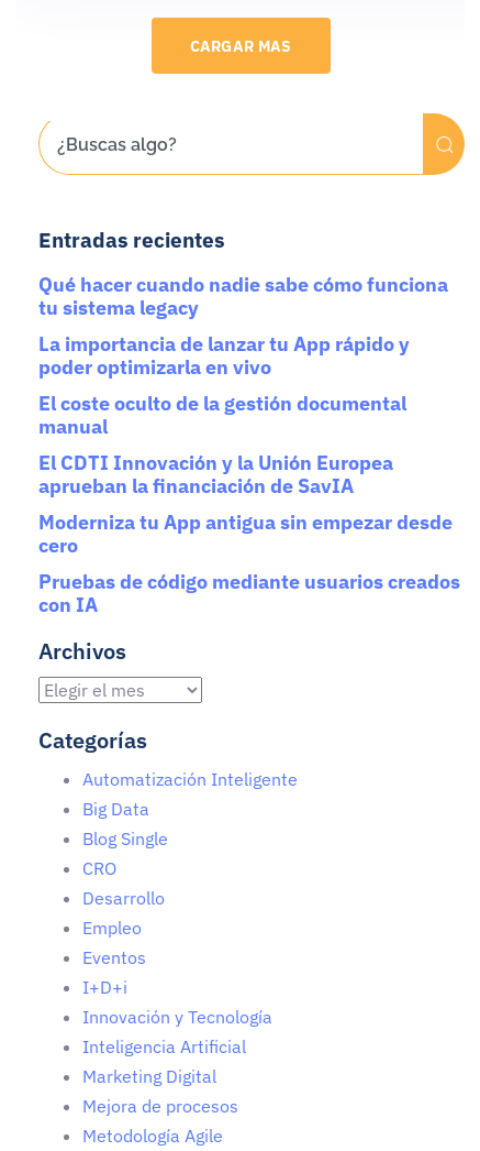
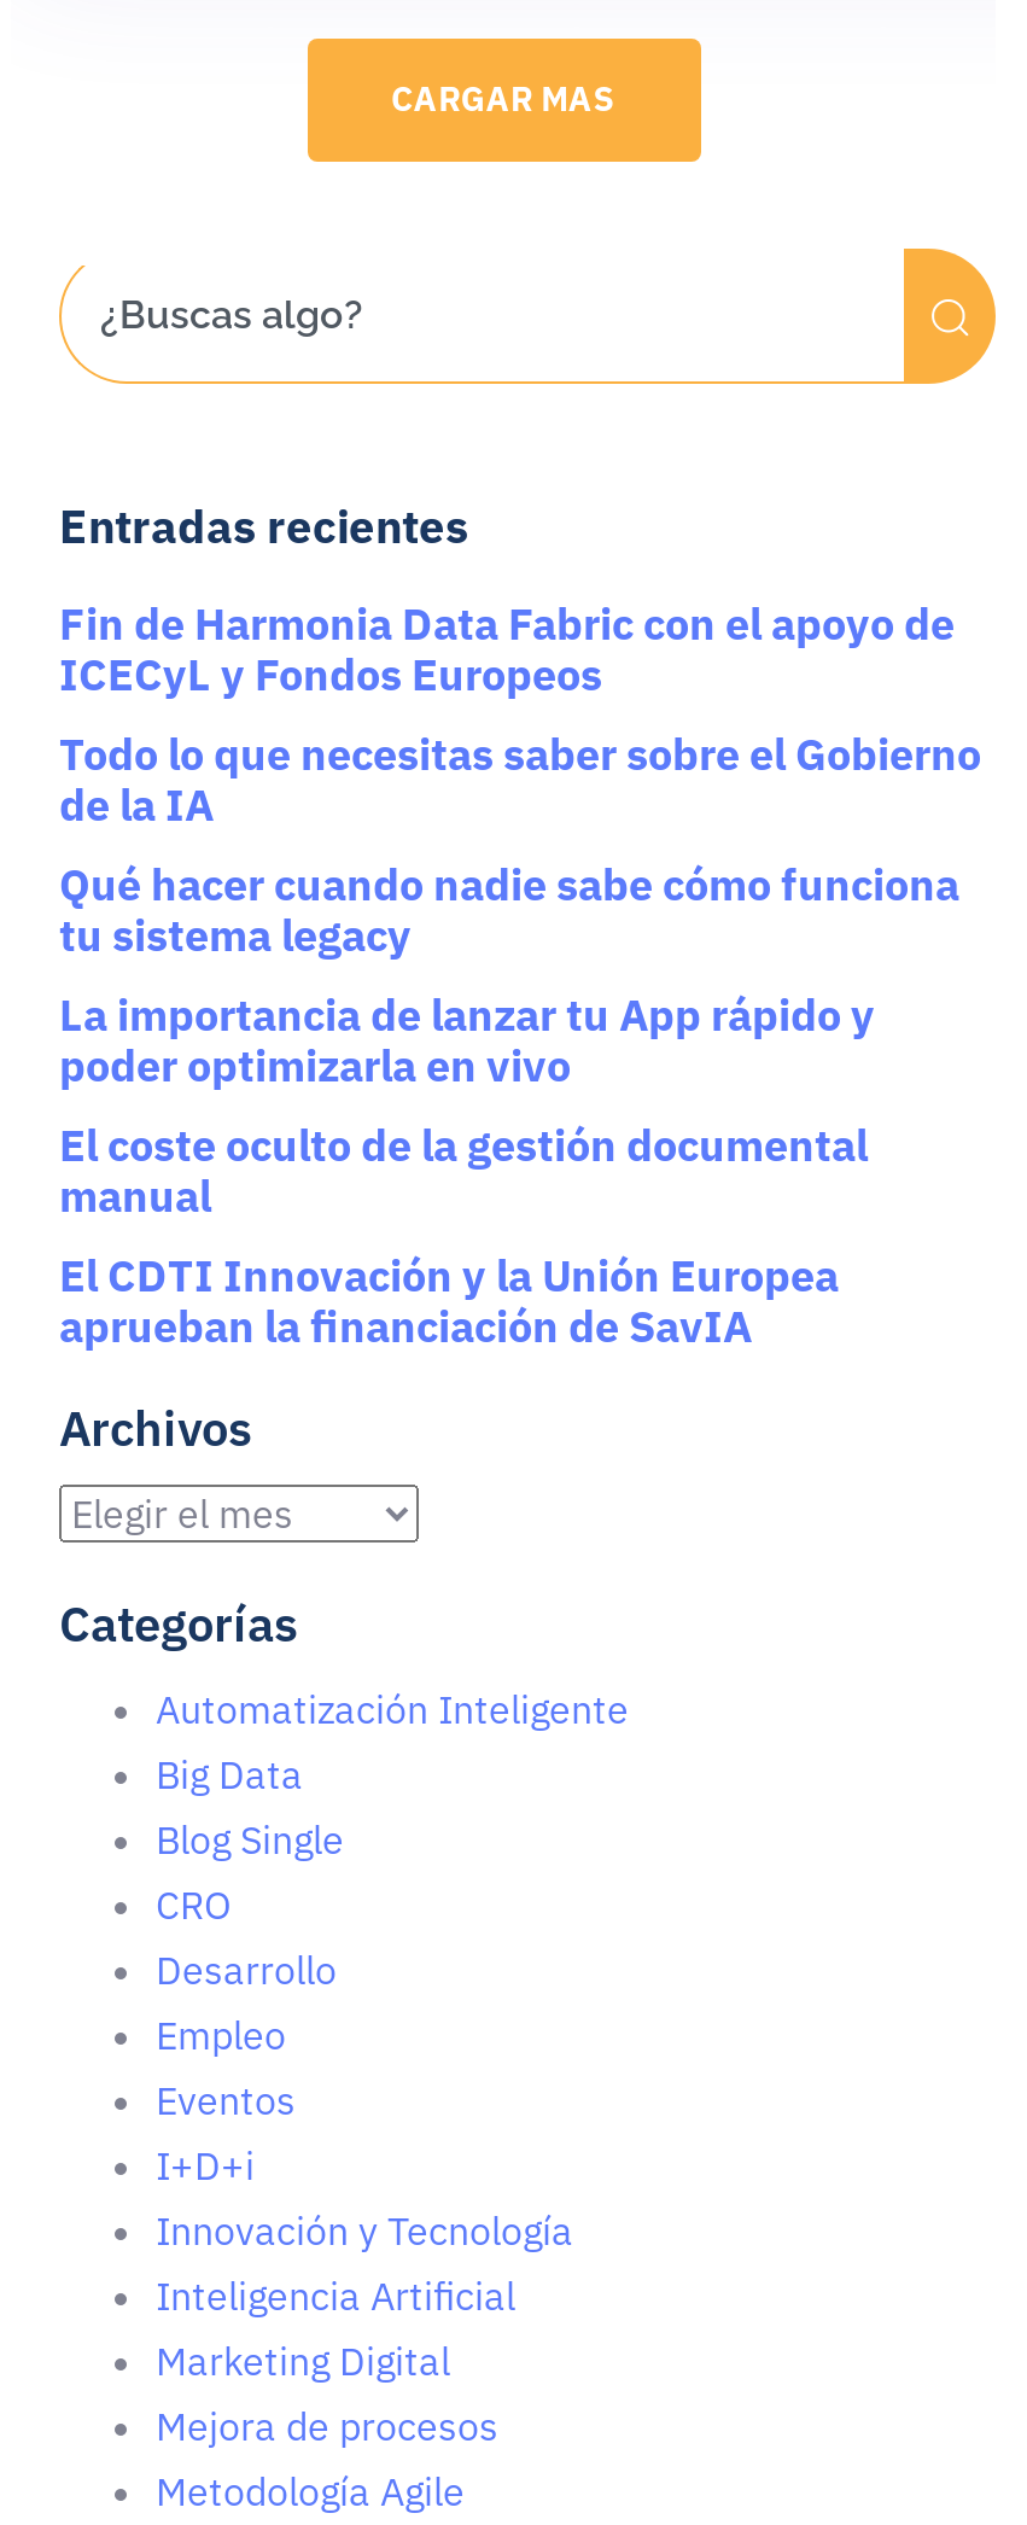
+ Fin de Harmonia Data Fabric con el apoyo de
+ ICECyL y Fondos Europeos
+ Todo lo que necesitas saber sobre el Gobierno
+ de la IA

moved down: Qué hacer cuando nadie sabe cómo funciona | tu sistema legacy | La importancia de lanzar tu App rápido y | poder optimizarla en vivo | El coste oculto de la gestión documental | manual | El CDTI Innovación y la Unión Europea | aprueban la financiación de SavIA

- Moderniza tu App antigua sin empezar desde
- cero
- Pruebas de código mediante usuarios creados
- con IA
